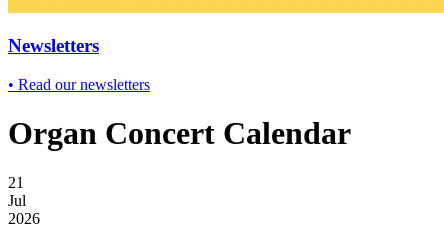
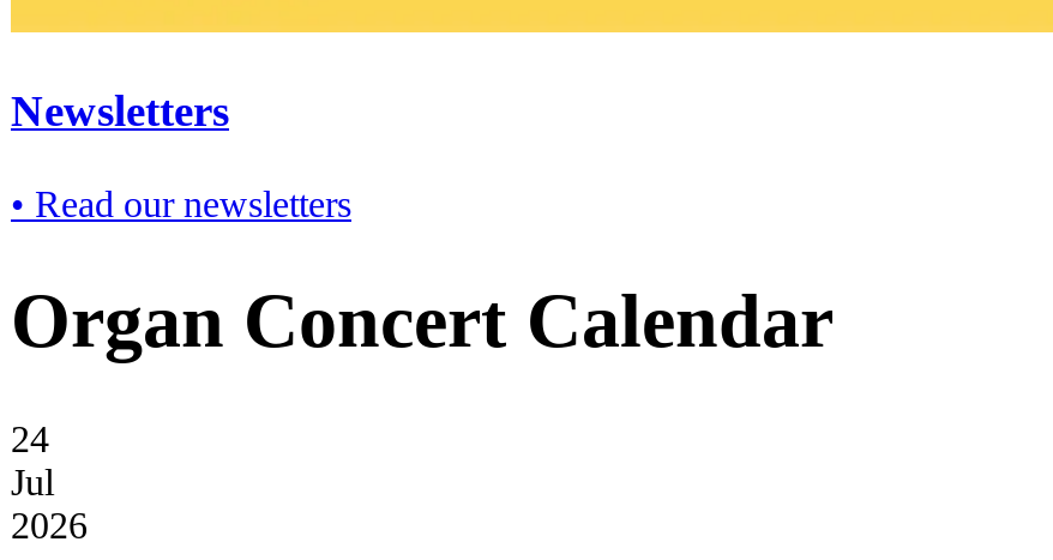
- 21
+ 24
